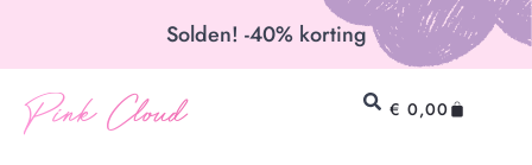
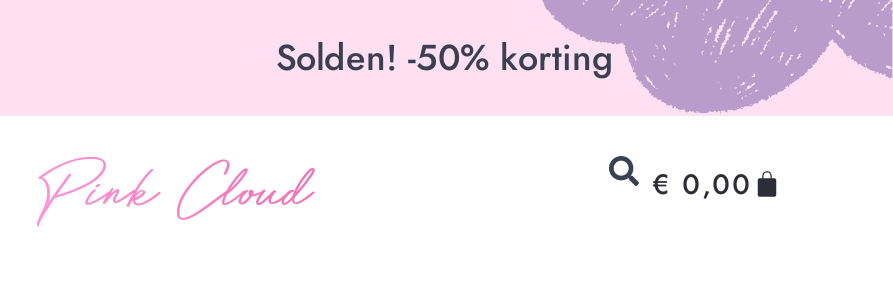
- Solden! -40% korting
+ Solden! -50% korting
